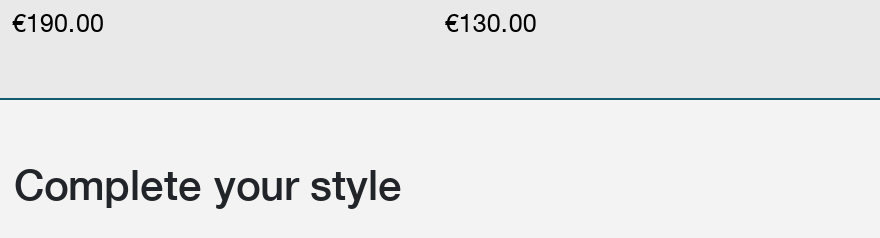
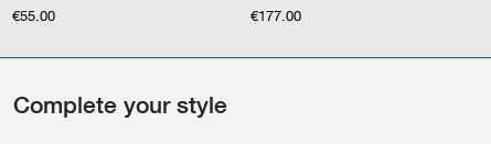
- €190.00
+ €55.00

- €130.00
+ €177.00
